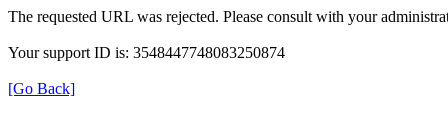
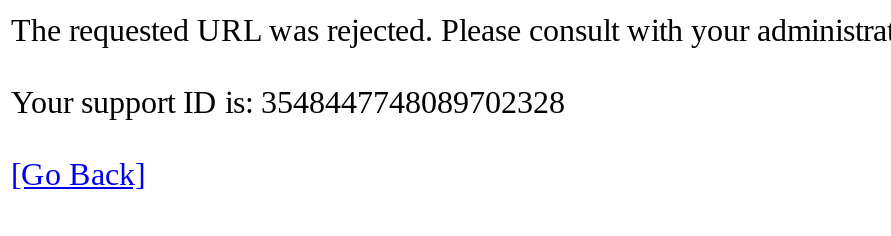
- Your support ID is: 3548447748083250874
+ Your support ID is: 3548447748089702328
